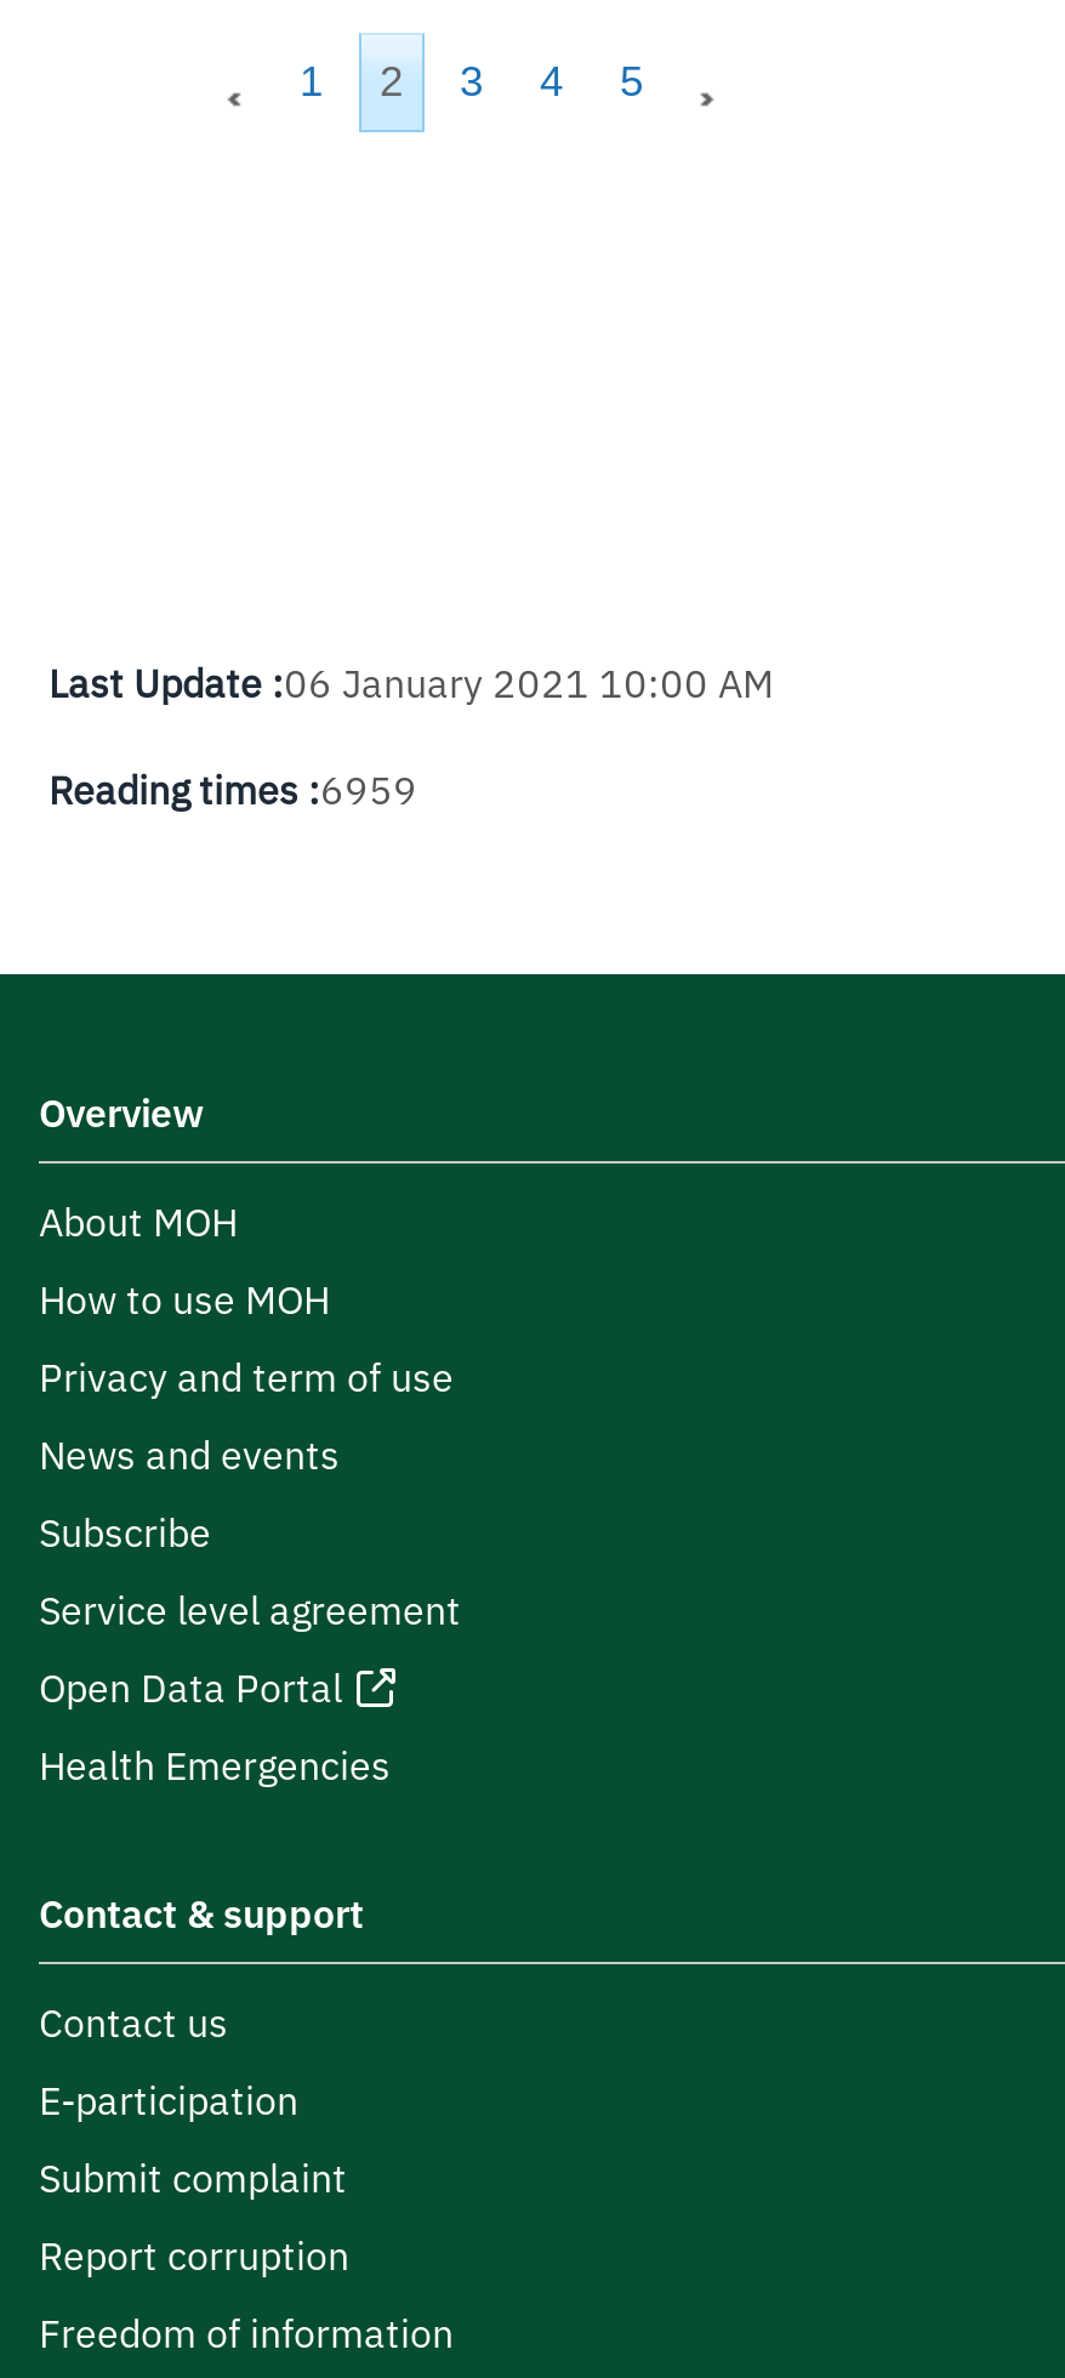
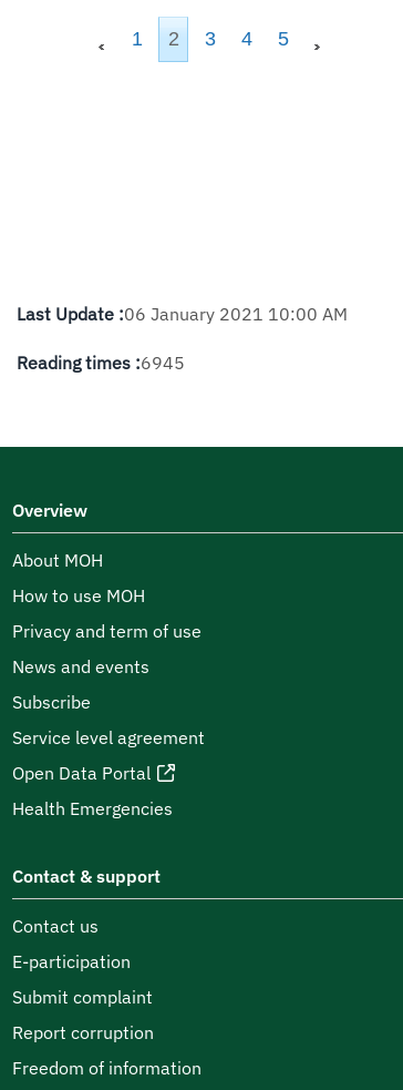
- Reading times : 6959
+ Reading times : 6945
